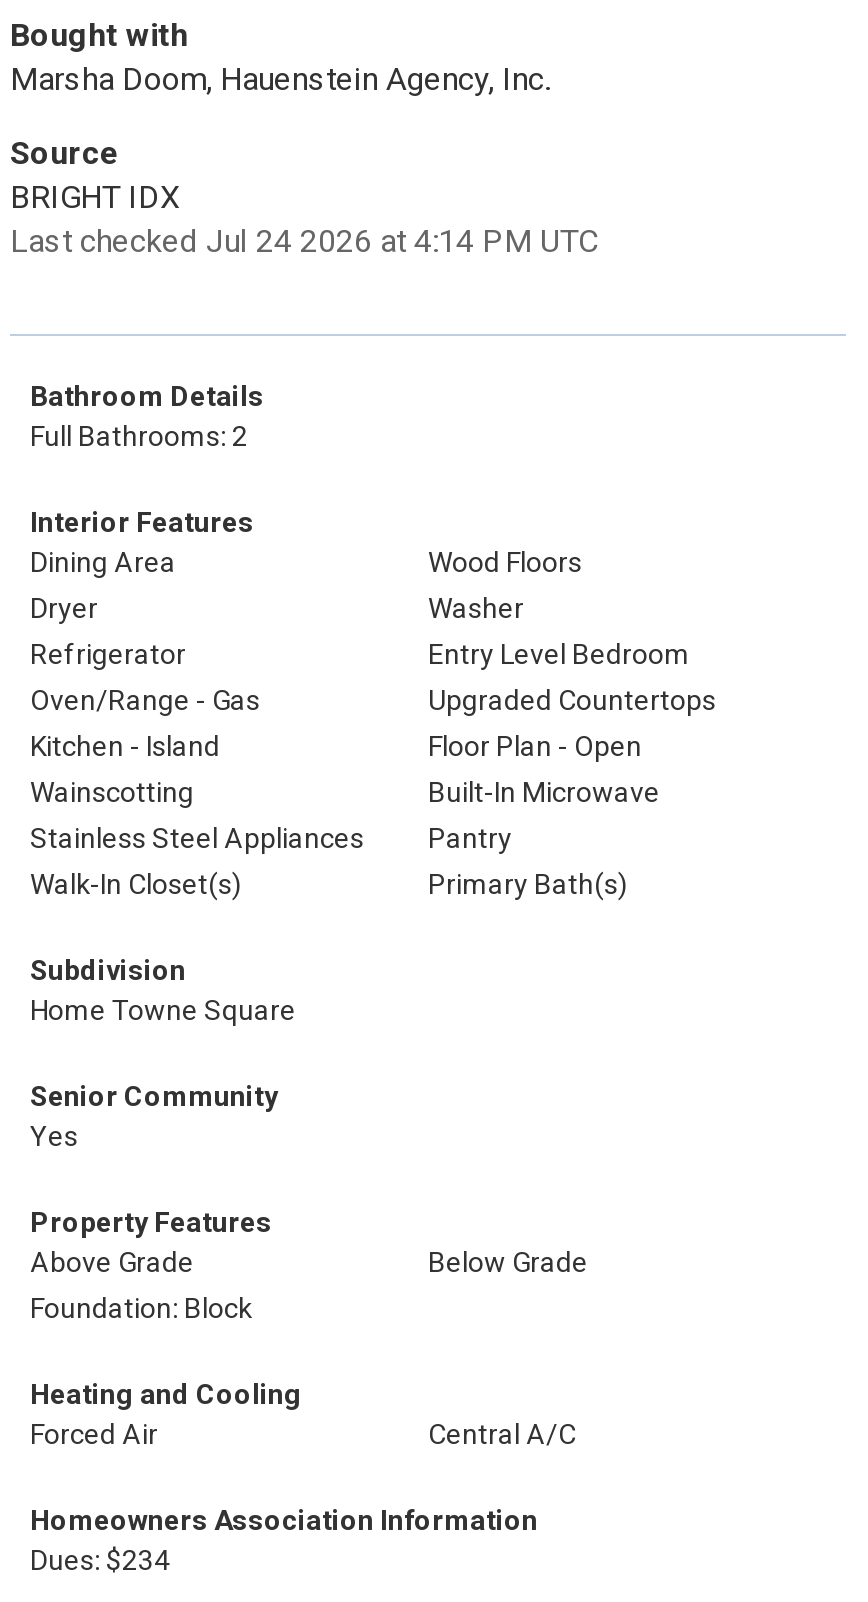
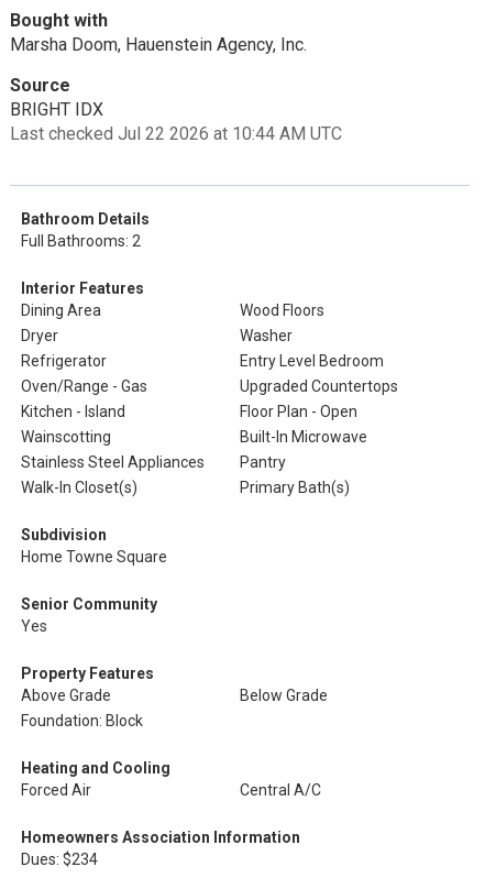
- Last checked Jul 24 2026 at 4:14 PM UTC
+ Last checked Jul 22 2026 at 10:44 AM UTC
